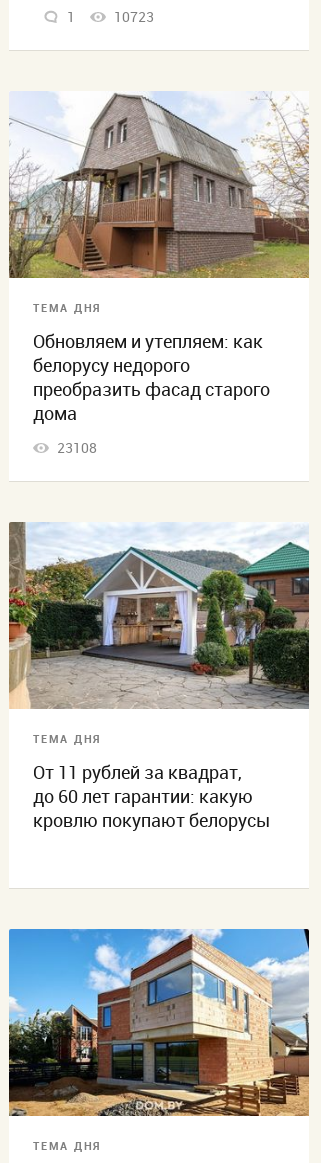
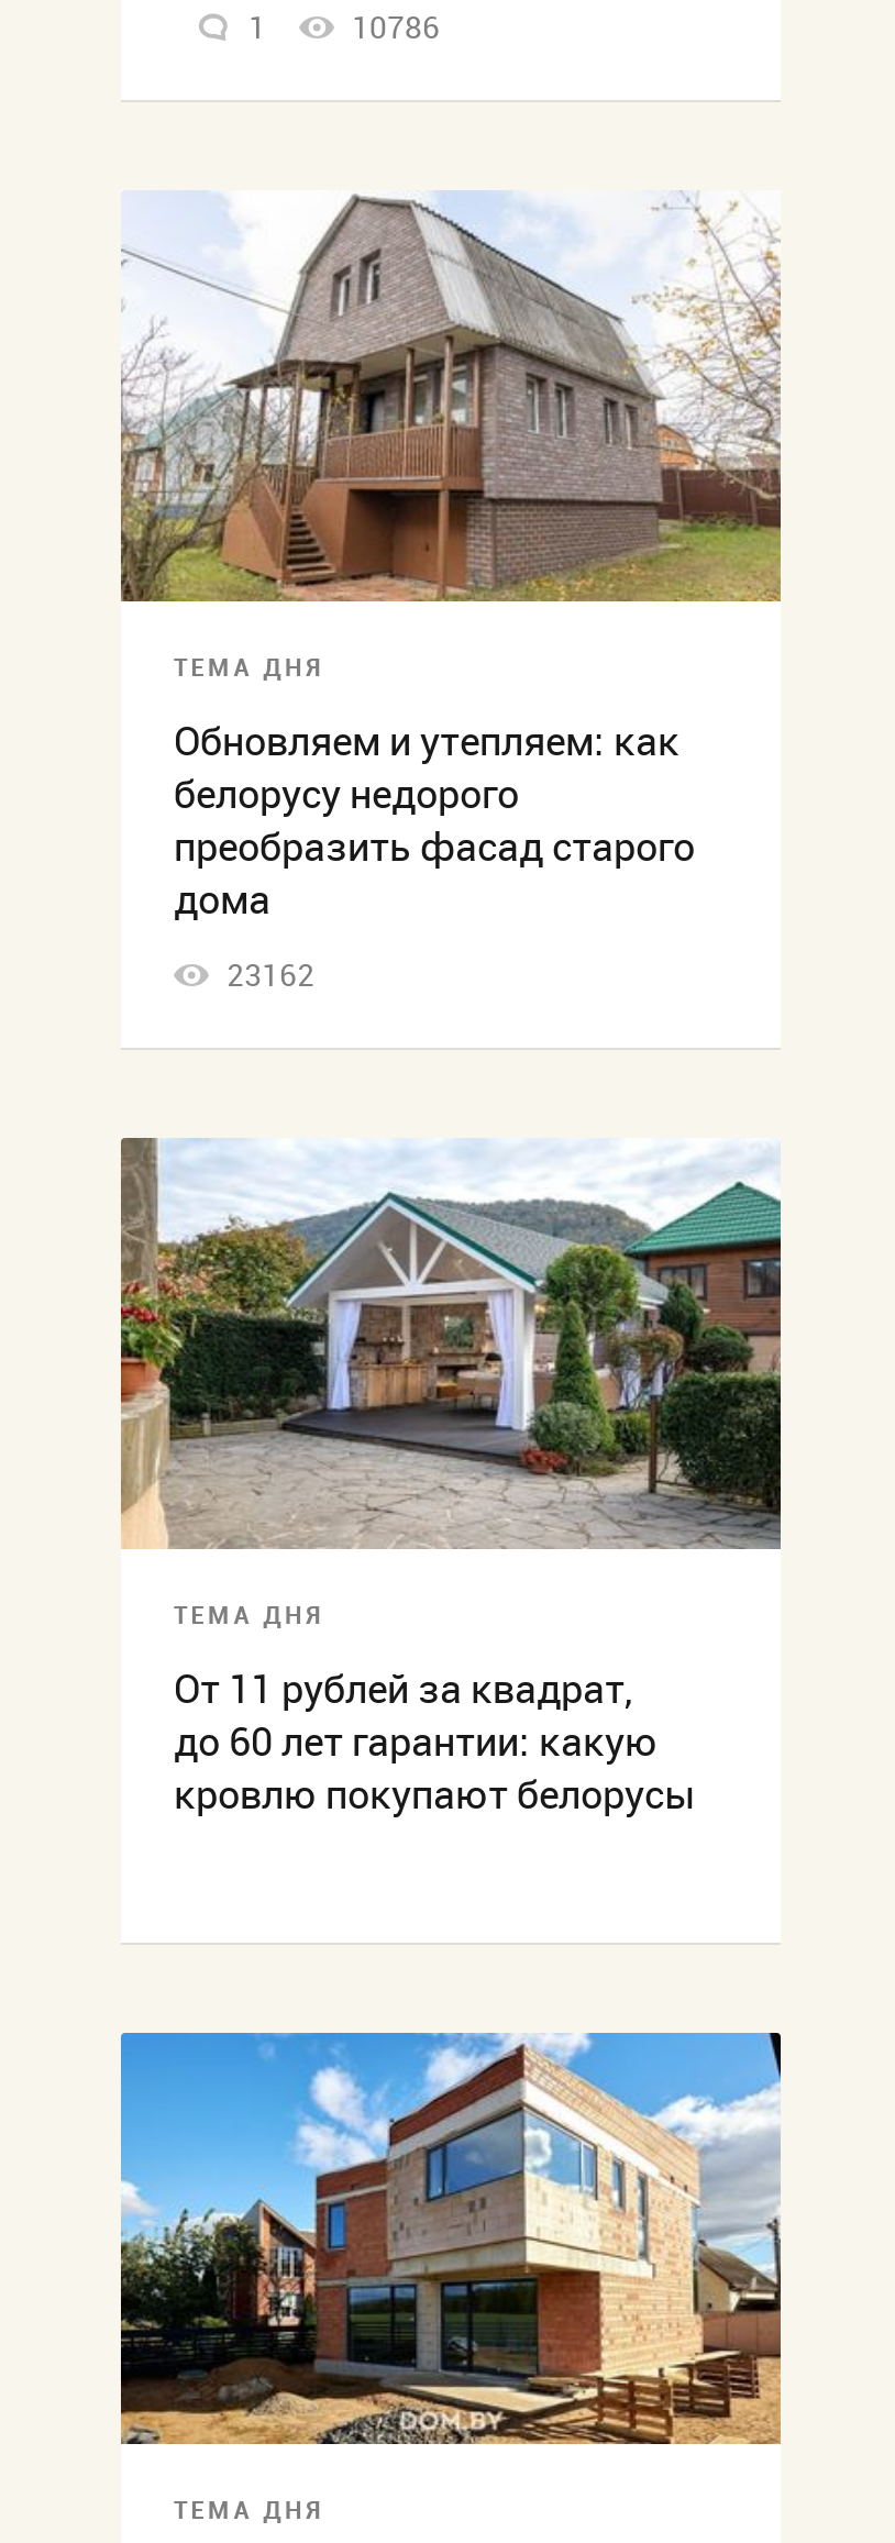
- 10723
+ 10786

- 23108
+ 23162
